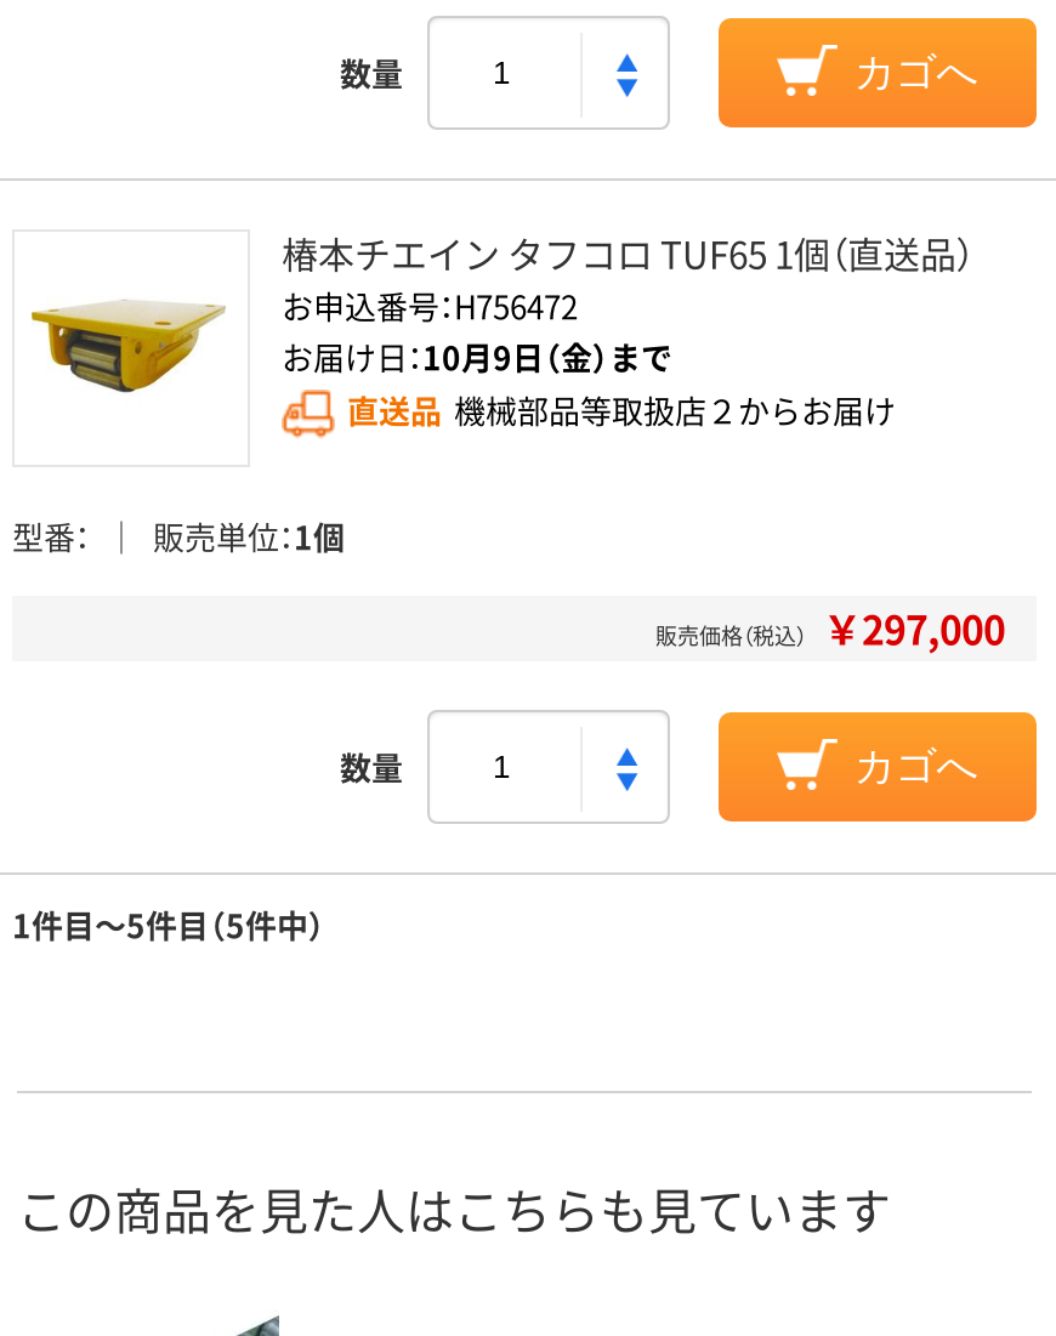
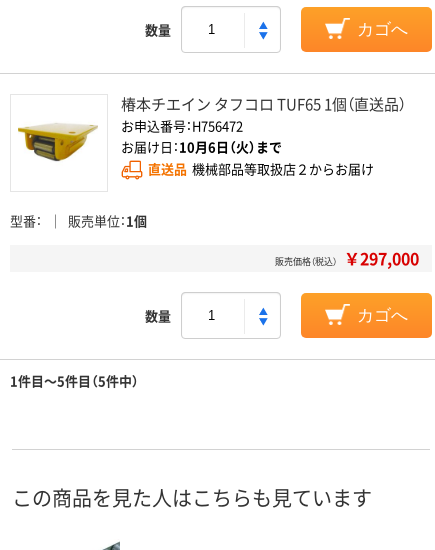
- お届け日：10月9日（金）まで
+ お届け日：10月6日（火）まで
